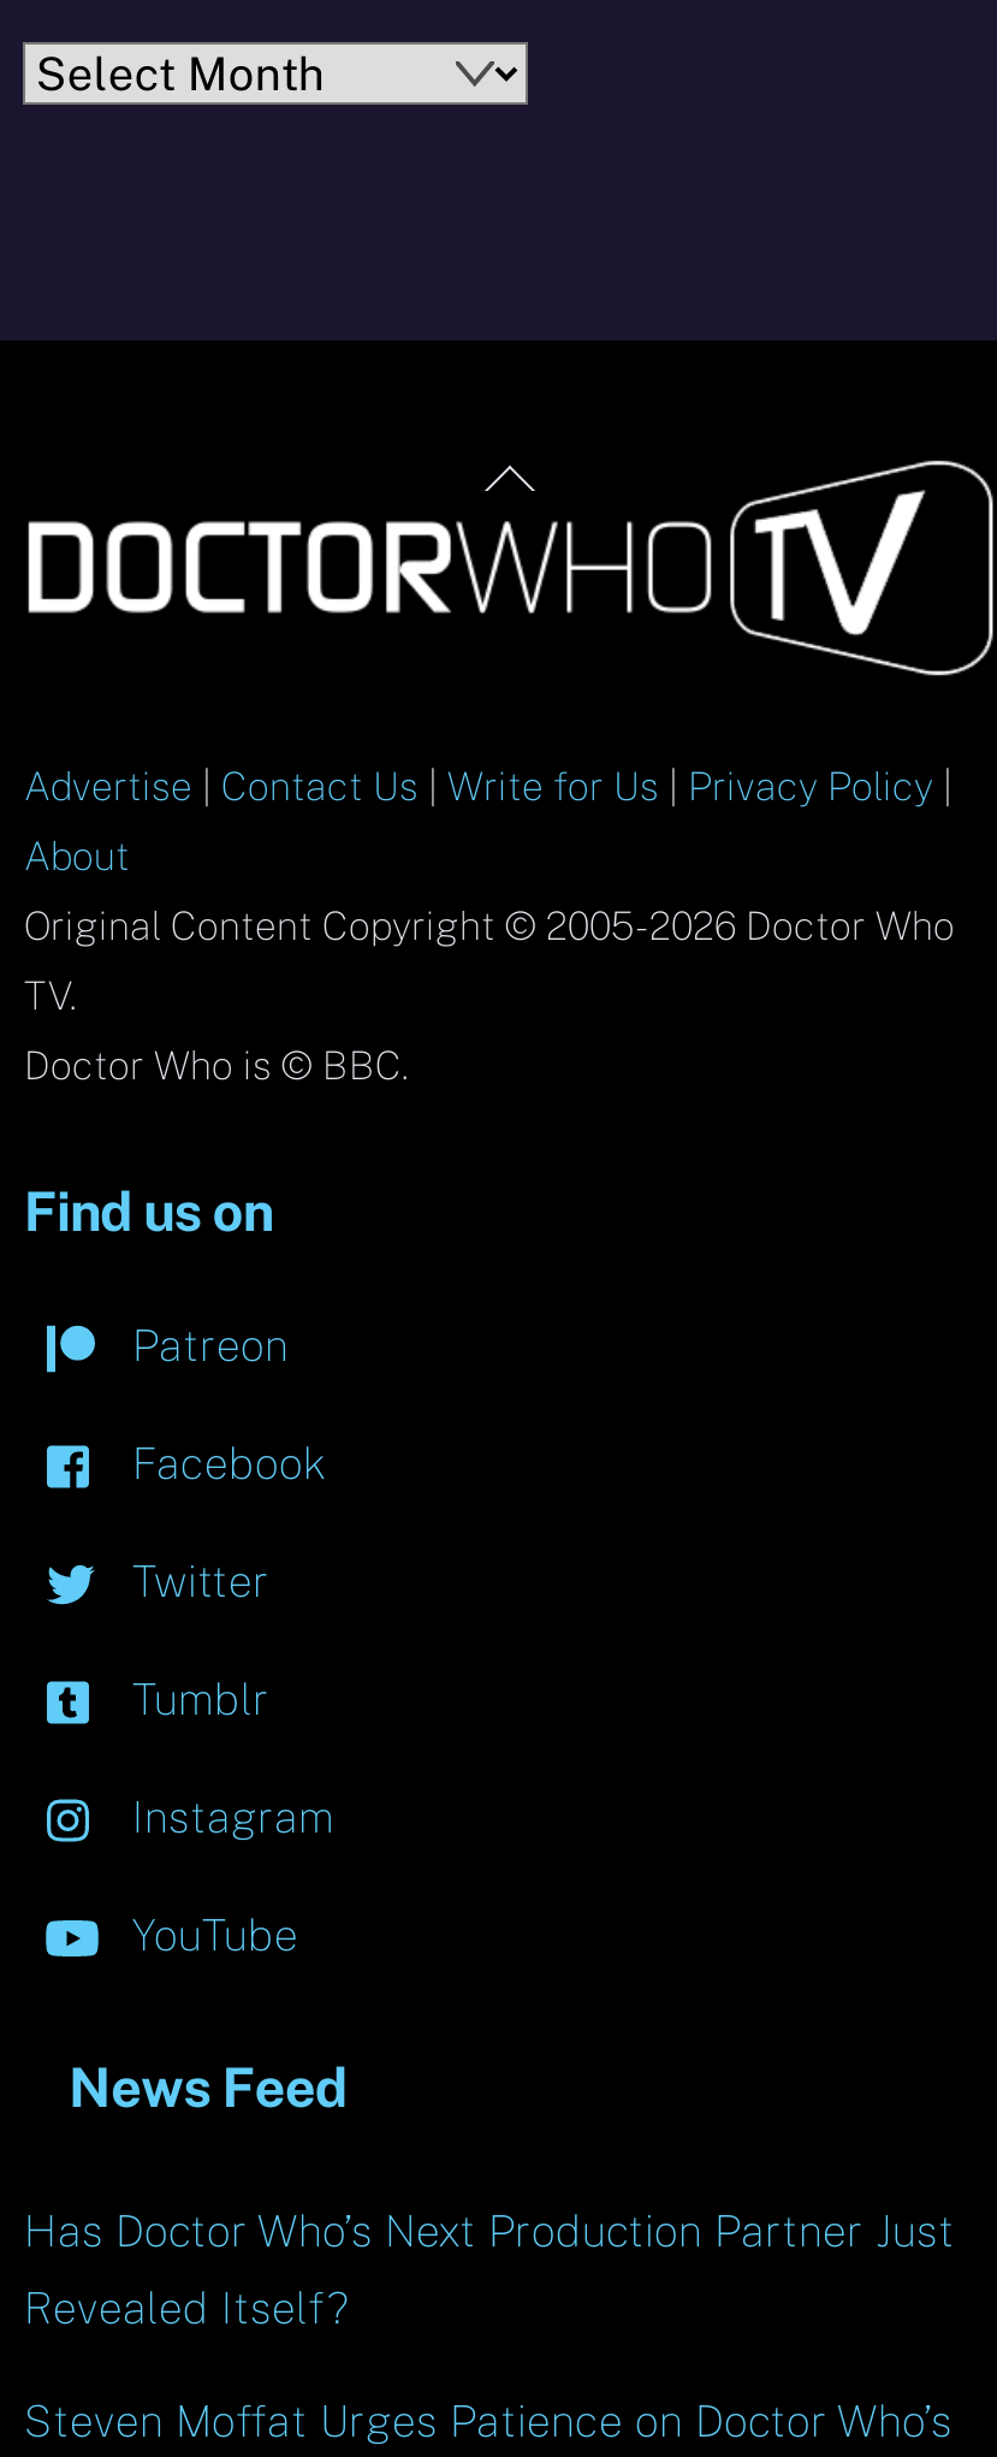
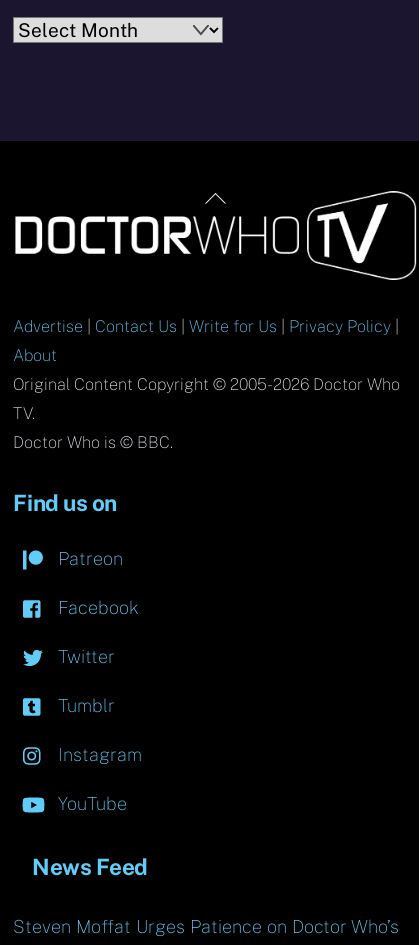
- Has Doctor Who’s Next Production Partner Just
- Revealed Itself?
